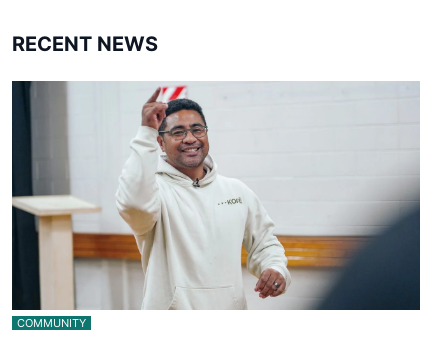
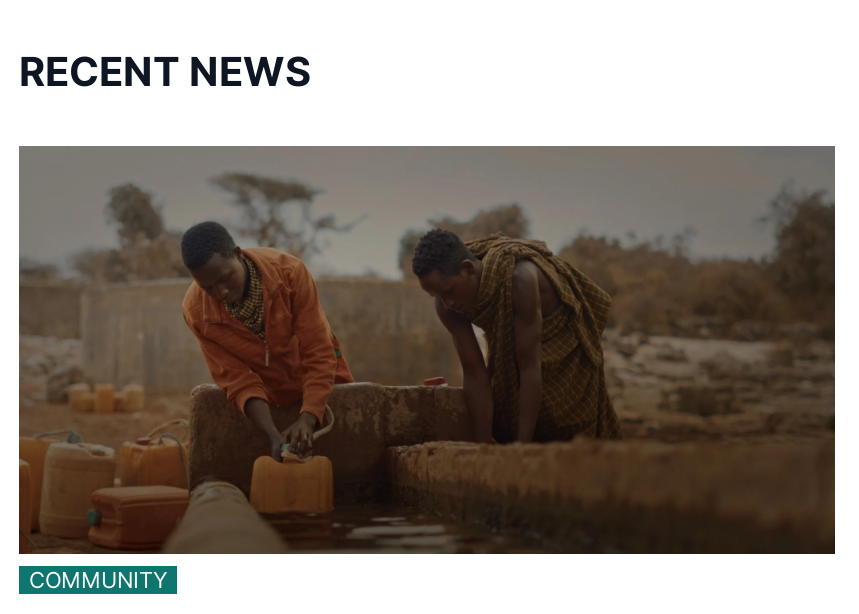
- [image]
+ [image]
